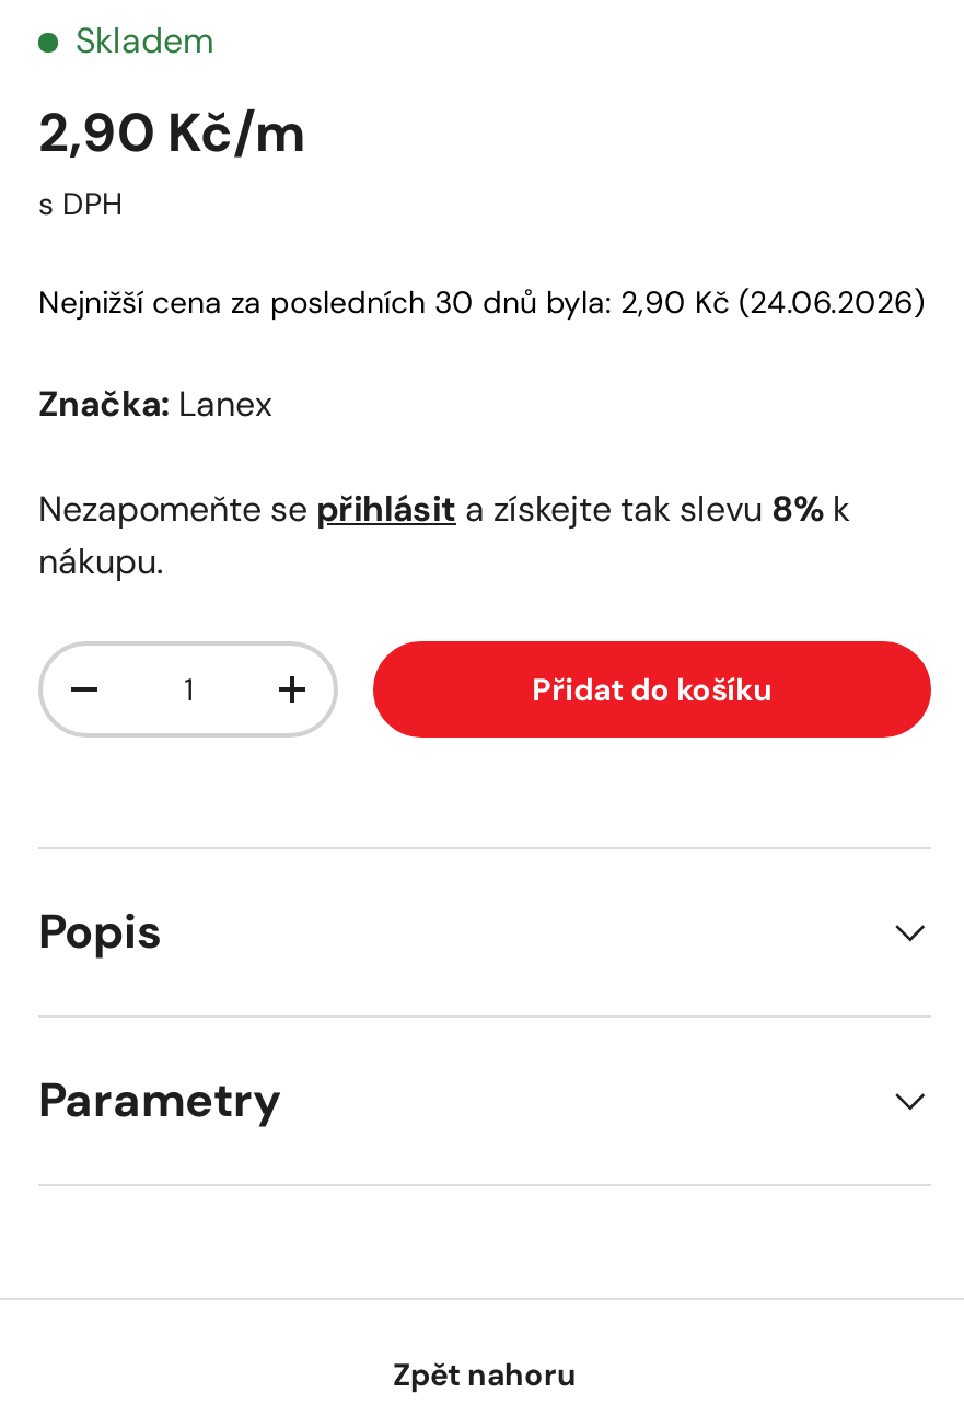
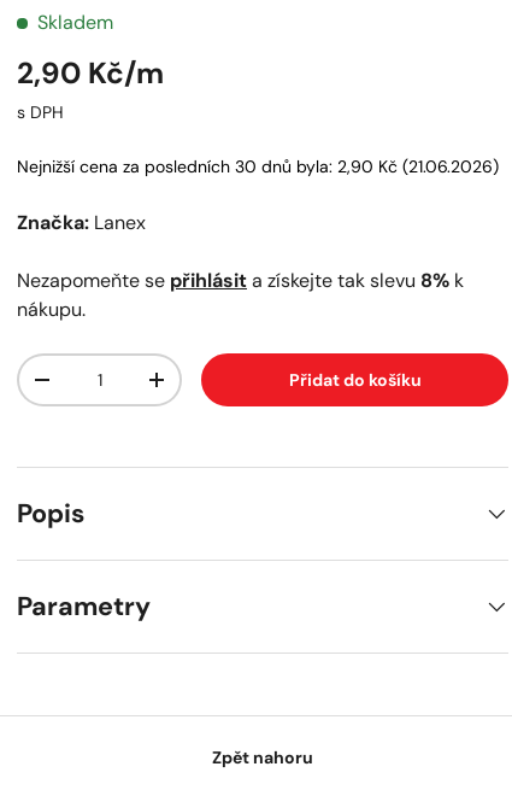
- Nejnižší cena za posledních 30 dnů byla: 2,90 Kč (24.06.2026)
+ Nejnižší cena za posledních 30 dnů byla: 2,90 Kč (21.06.2026)
